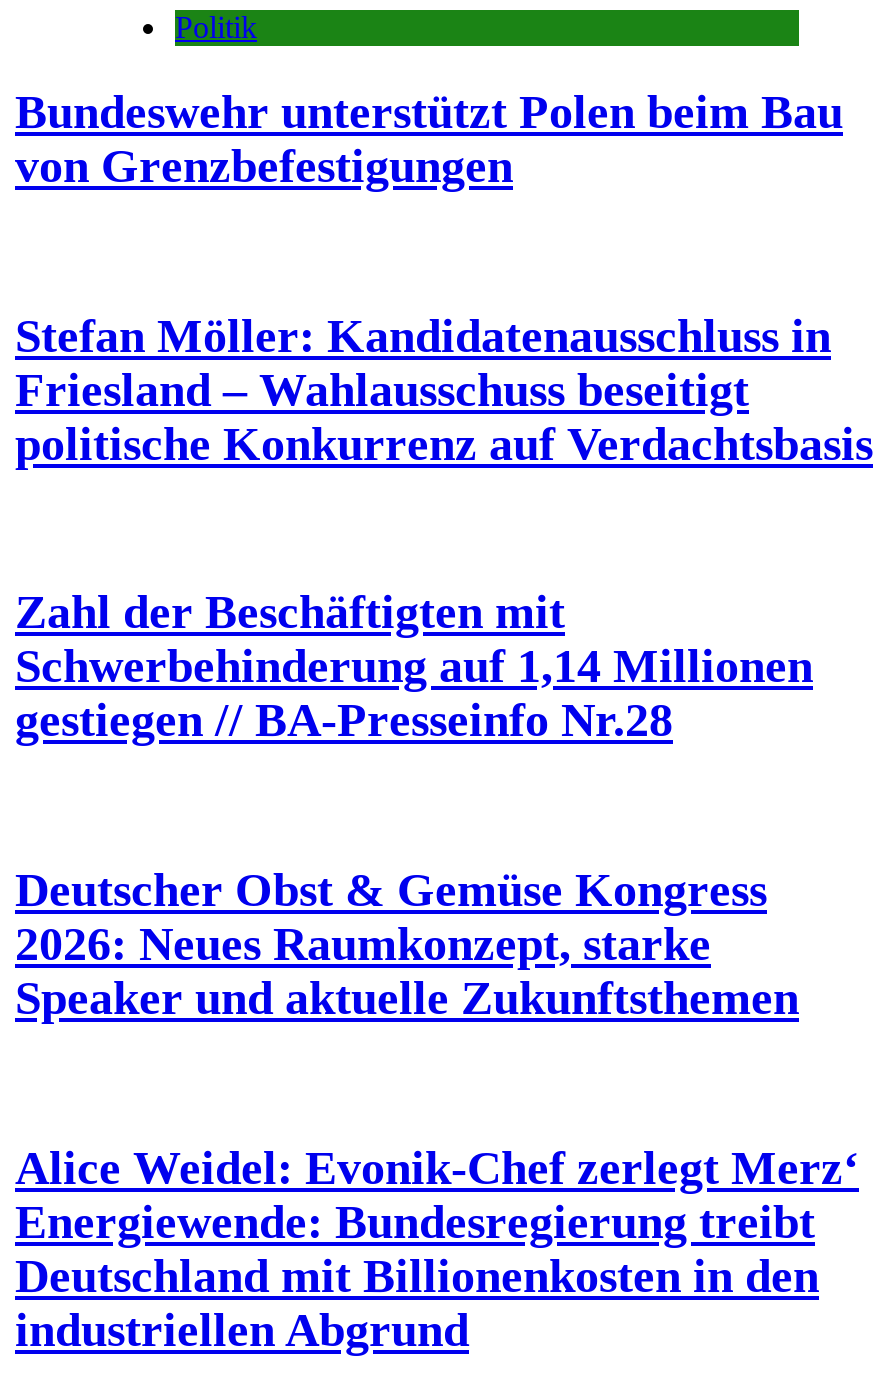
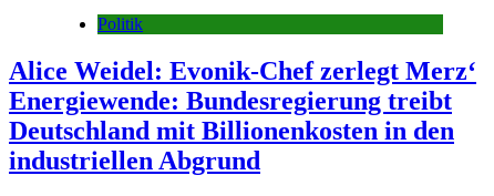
- Bundeswehr unterstützt Polen beim Bau
- von Grenzbefestigungen
- Stefan Möller: Kandidatenausschluss in
- Friesland – Wahlausschuss beseitigt
- politische Konkurrenz auf Verdachtsbasis
- Zahl der Beschäftigten mit
- Schwerbehinderung auf 1,14 Millionen
- gestiegen // BA-Presseinfo Nr.28
- Deutscher Obst & Gemüse Kongress
- 2026: Neues Raumkonzept, starke
- Speaker und aktuelle Zukunftsthemen
